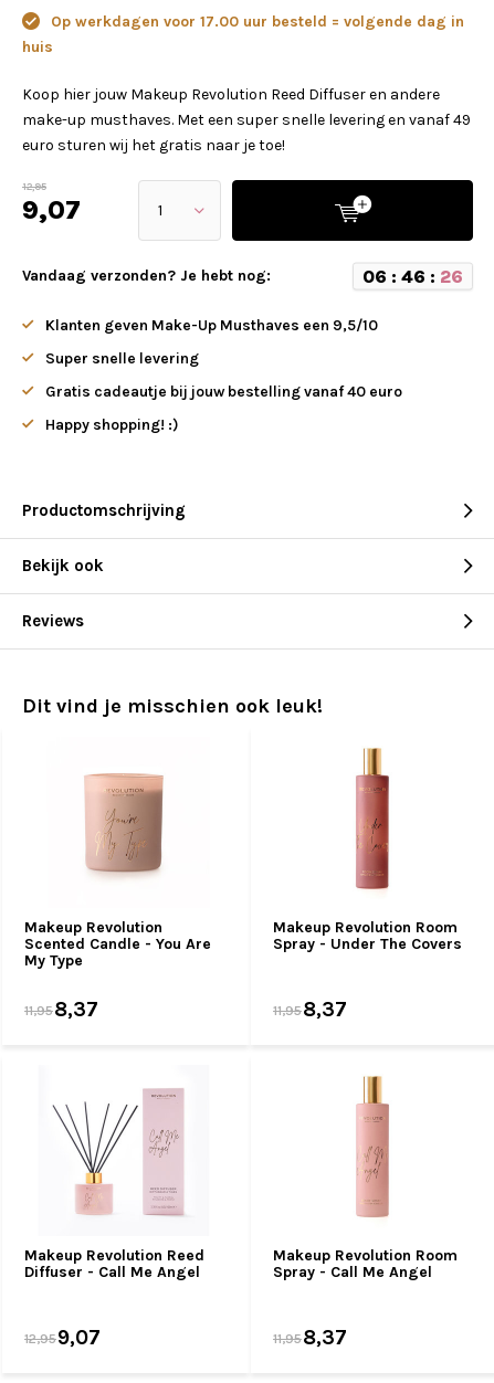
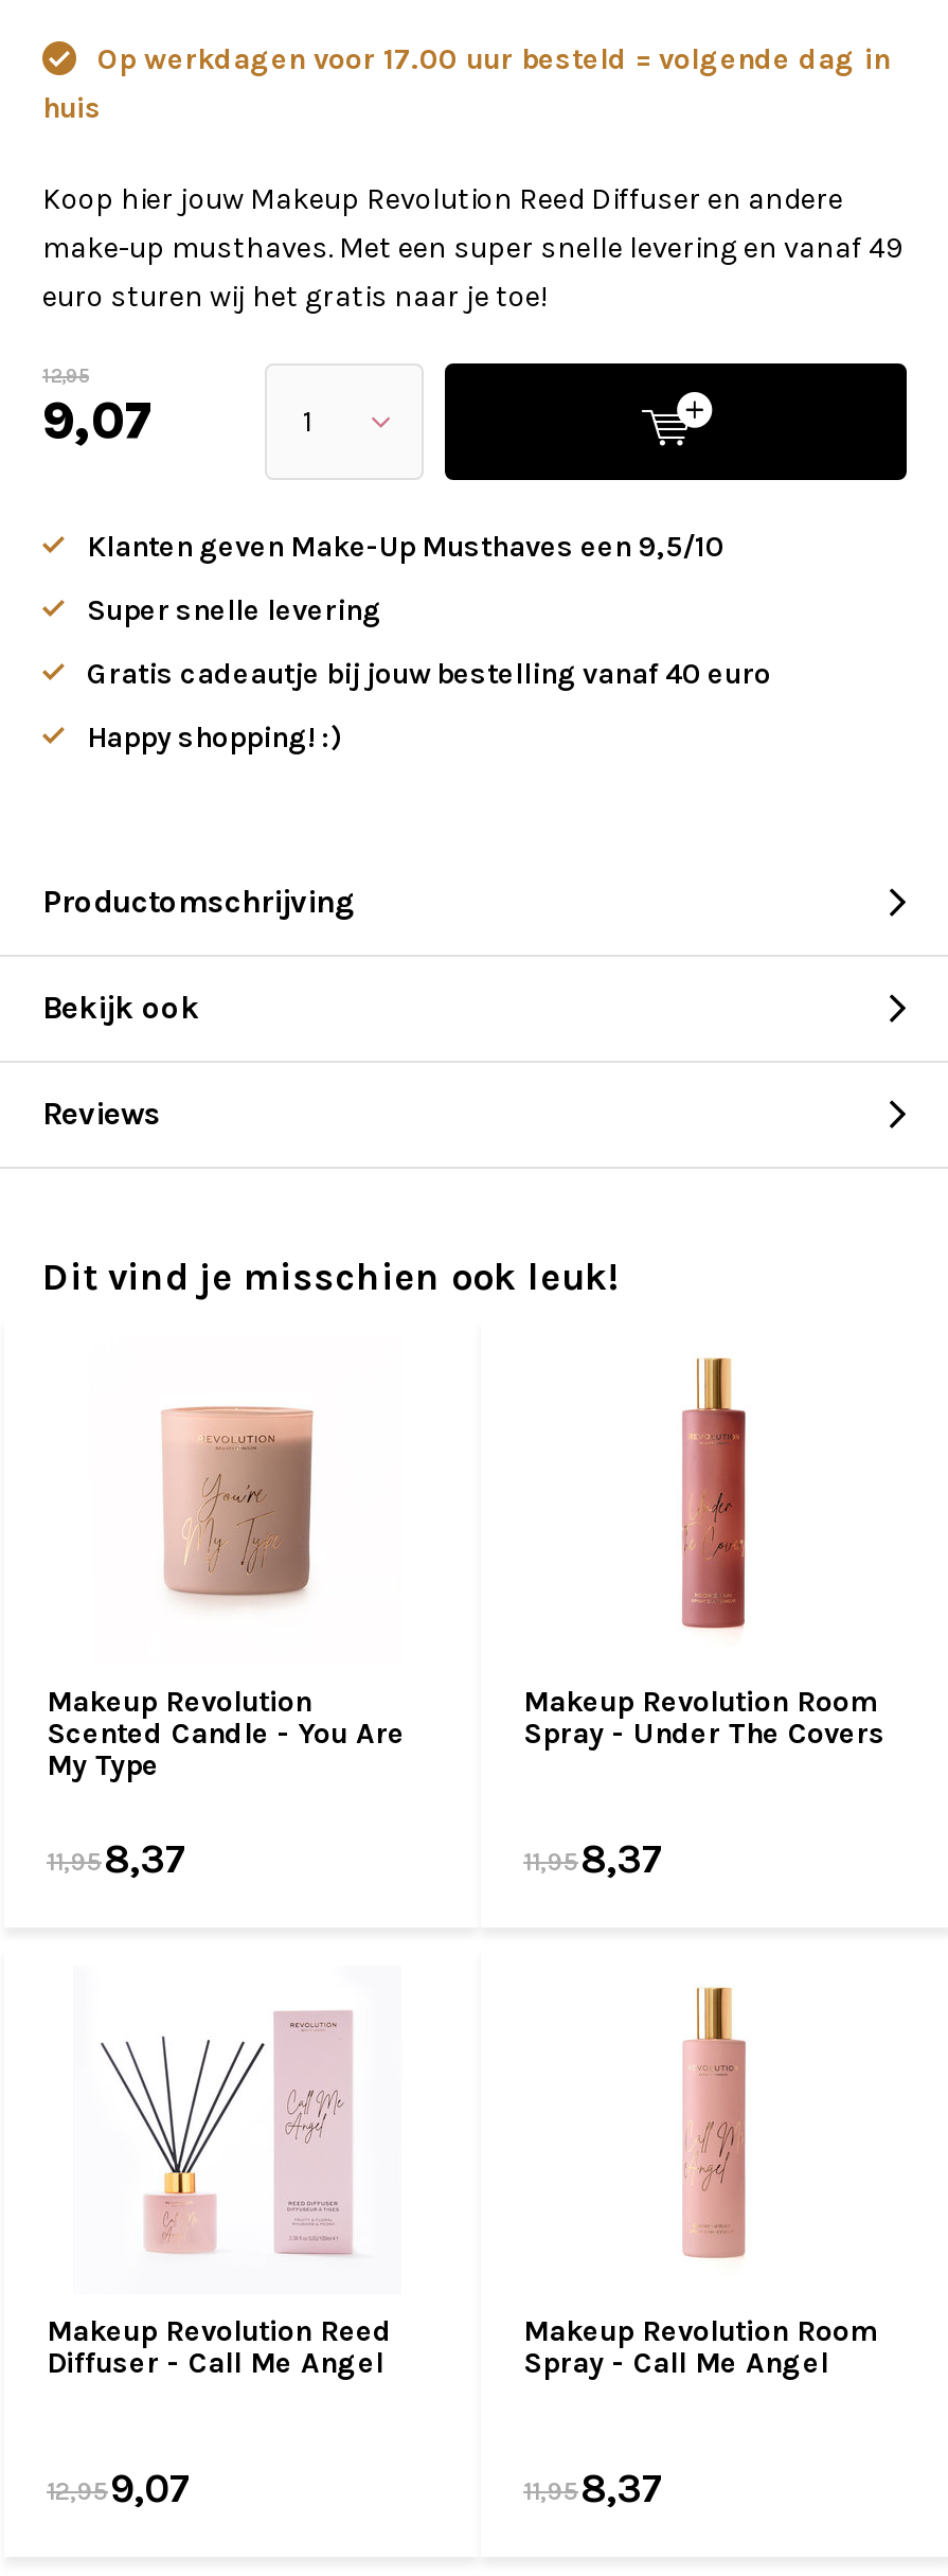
- Vandaag verzonden? Je hebt nog:
- 06: 46: 26
